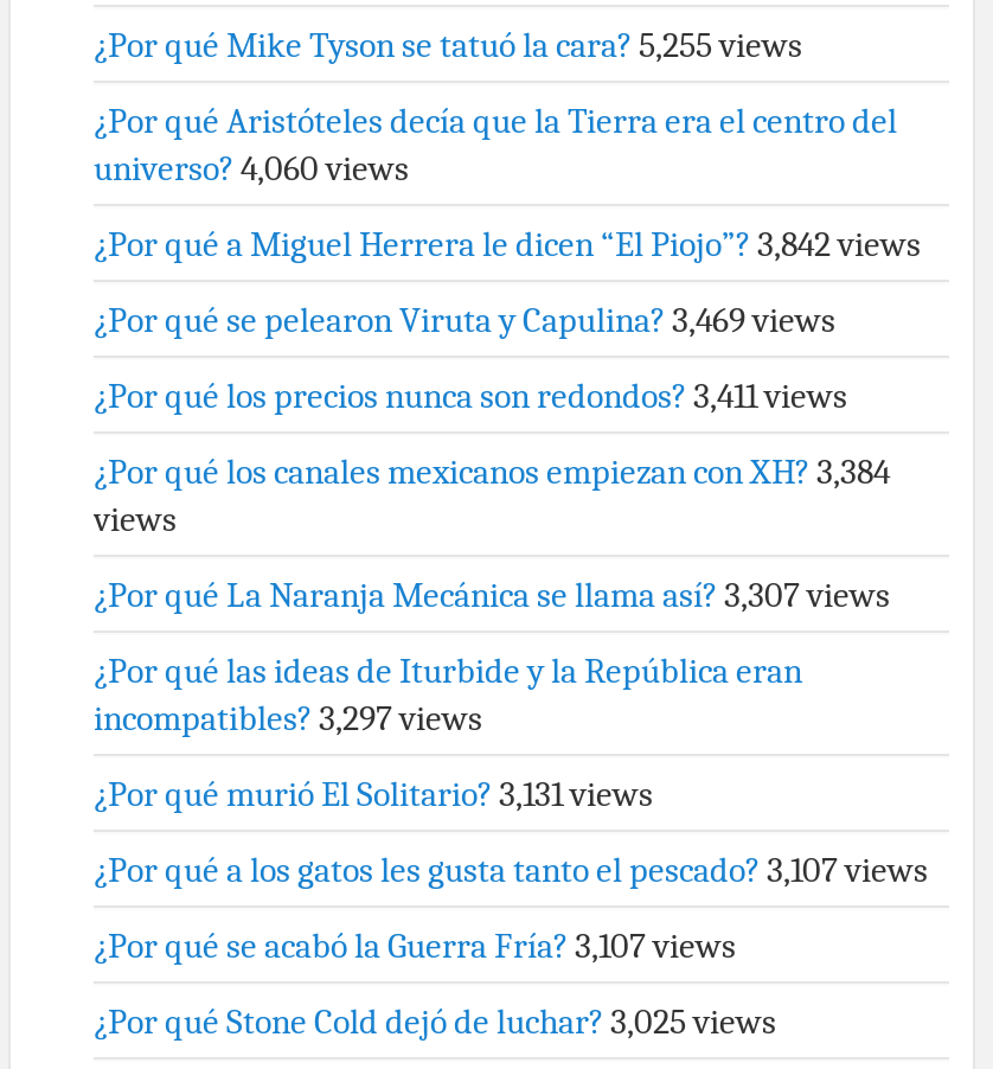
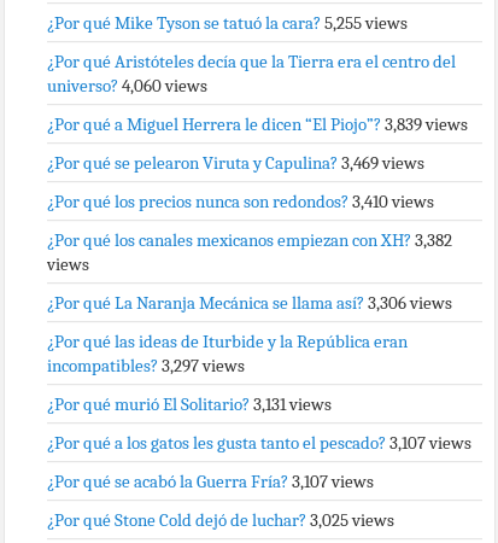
- ¿Por qué a Miguel Herrera le dicen “El Piojo”? 3,842 views
+ ¿Por qué a Miguel Herrera le dicen “El Piojo”? 3,839 views

- ¿Por qué los precios nunca son redondos? 3,411 views
+ ¿Por qué los precios nunca son redondos? 3,410 views

- ¿Por qué los canales mexicanos empiezan con XH? 3,384
+ ¿Por qué los canales mexicanos empiezan con XH? 3,382

- ¿Por qué La Naranja Mecánica se llama así? 3,307 views
+ ¿Por qué La Naranja Mecánica se llama así? 3,306 views
